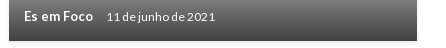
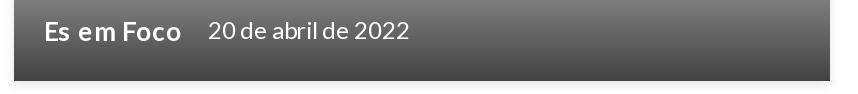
- Es em Foco 11 de junho de 2021
+ Es em Foco 20 de abril de 2022
